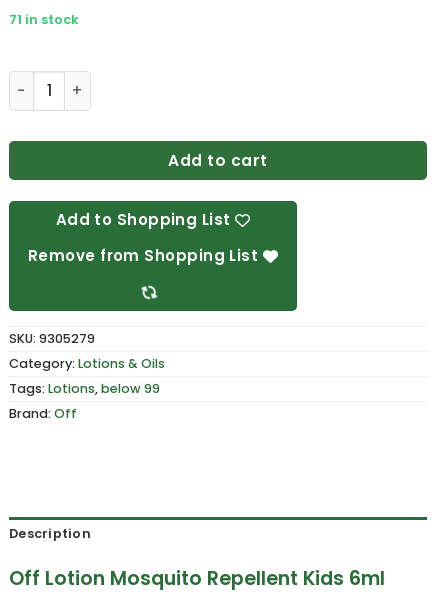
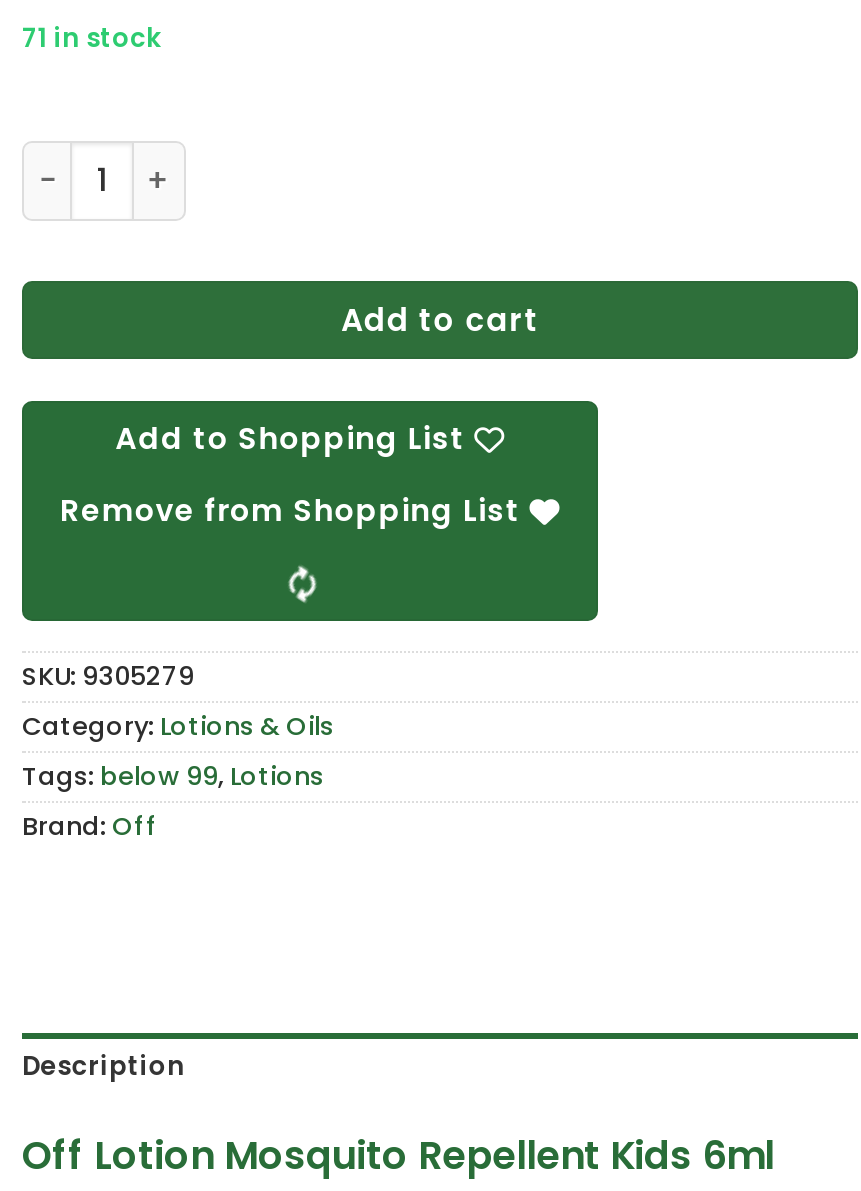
- Tags: Lotions, below 99
+ Tags: below 99, Lotions
